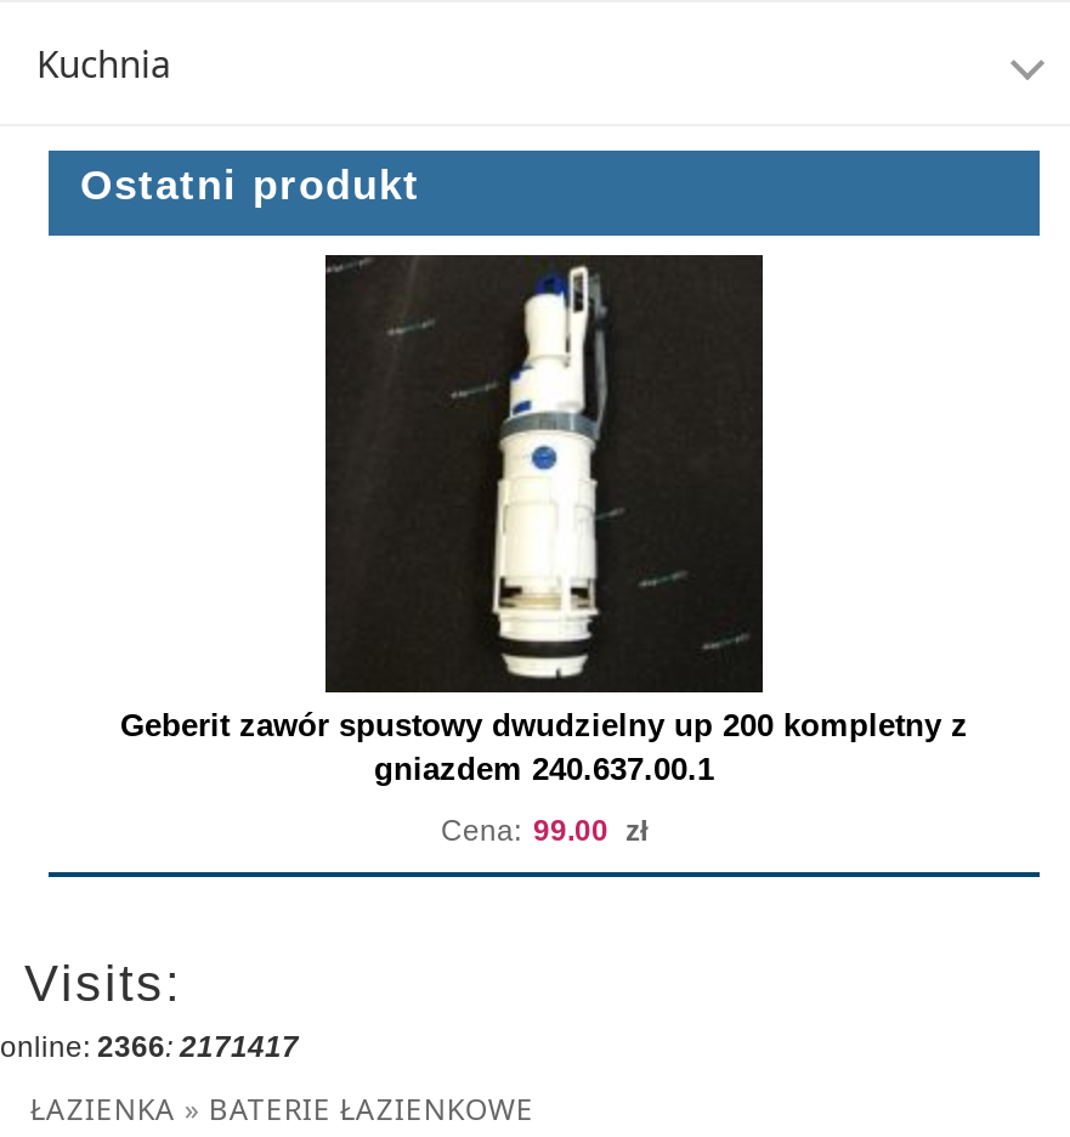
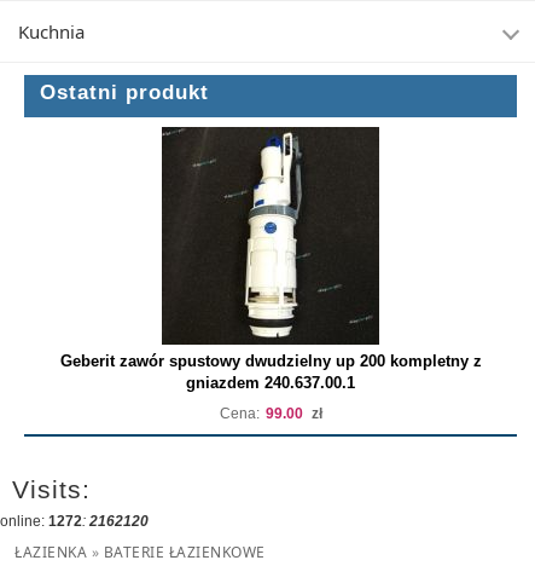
- online: 2366: 2171417
+ online: 1272: 2162120
